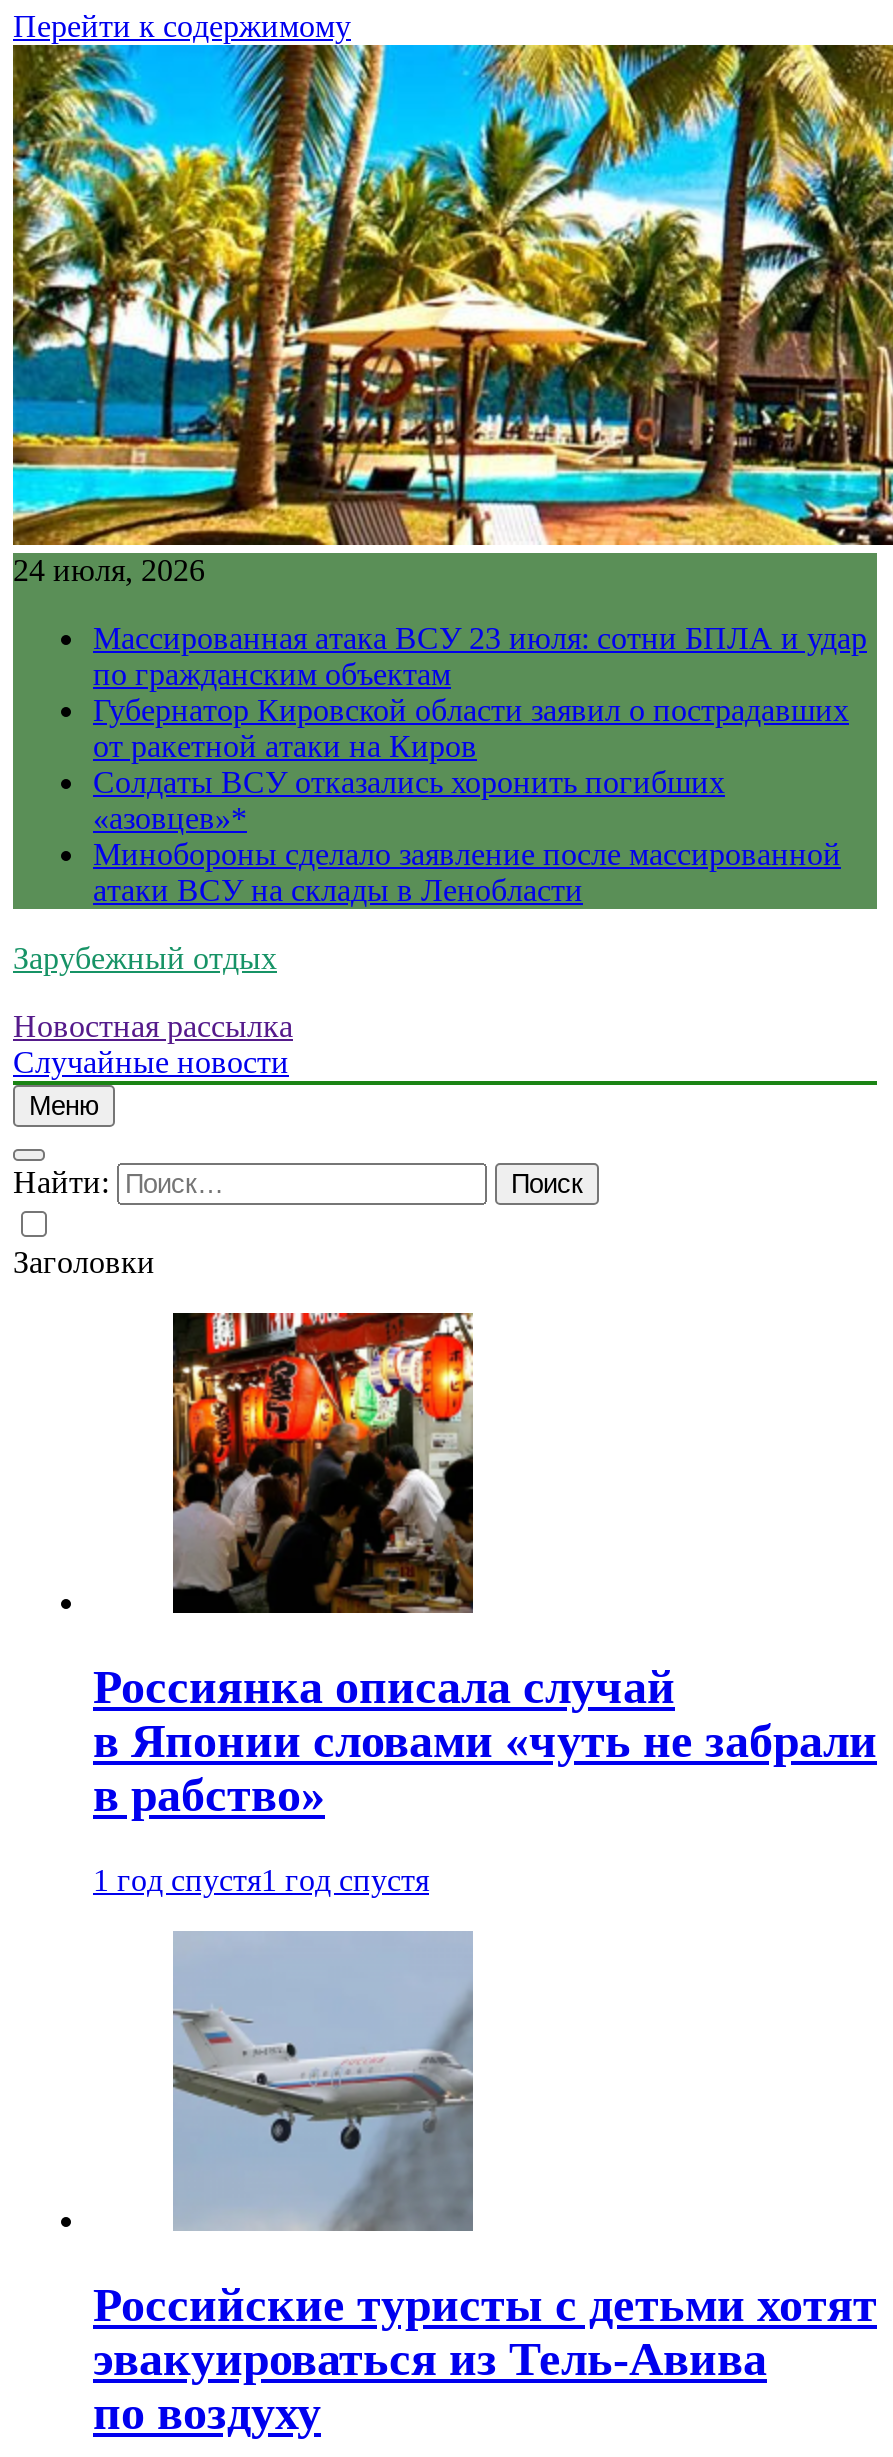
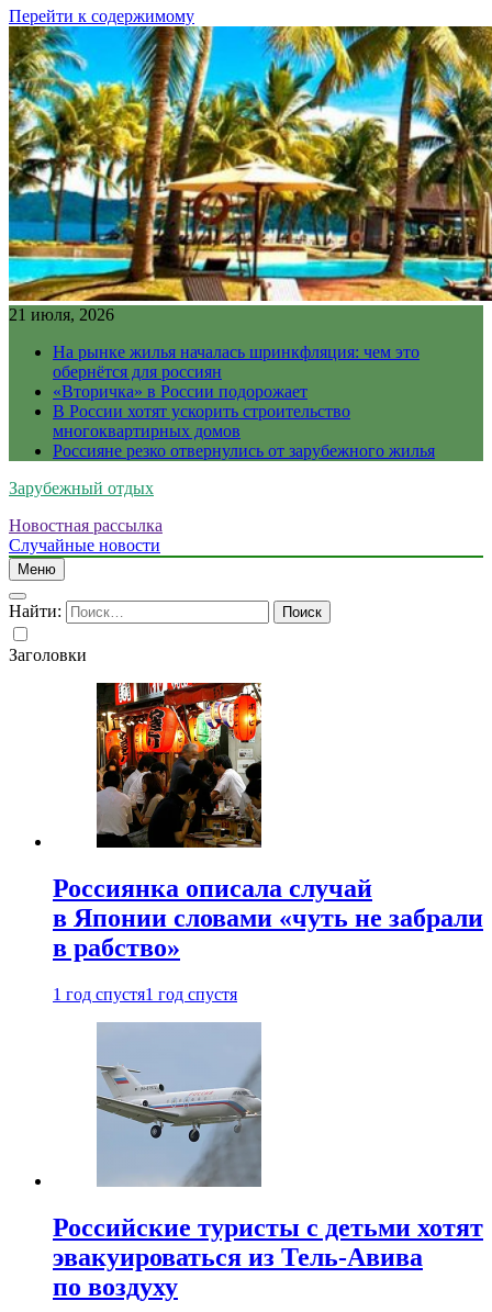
- 24 июля, 2026
+ 21 июля, 2026

- Массированная атака ВСУ 23 июля: сотни БПЛА и удар
- по гражданским объектам
- Губернатор Кировской области заявил о пострадавших
- от ракетной атаки на Киров
- Солдаты ВСУ отказались хоронить погибших
- «азовцев»*
- Минобороны сделало заявление после массированной
- атаки ВСУ на склады в Ленобласти
+ На рынке жилья началась шринкфляция: чем это
+ обернётся для россиян
+ «Вторичка» в России подорожает
+ В России хотят ускорить строительство
+ многоквартирных домов
+ Россияне резко отвернулись от зарубежного жилья
